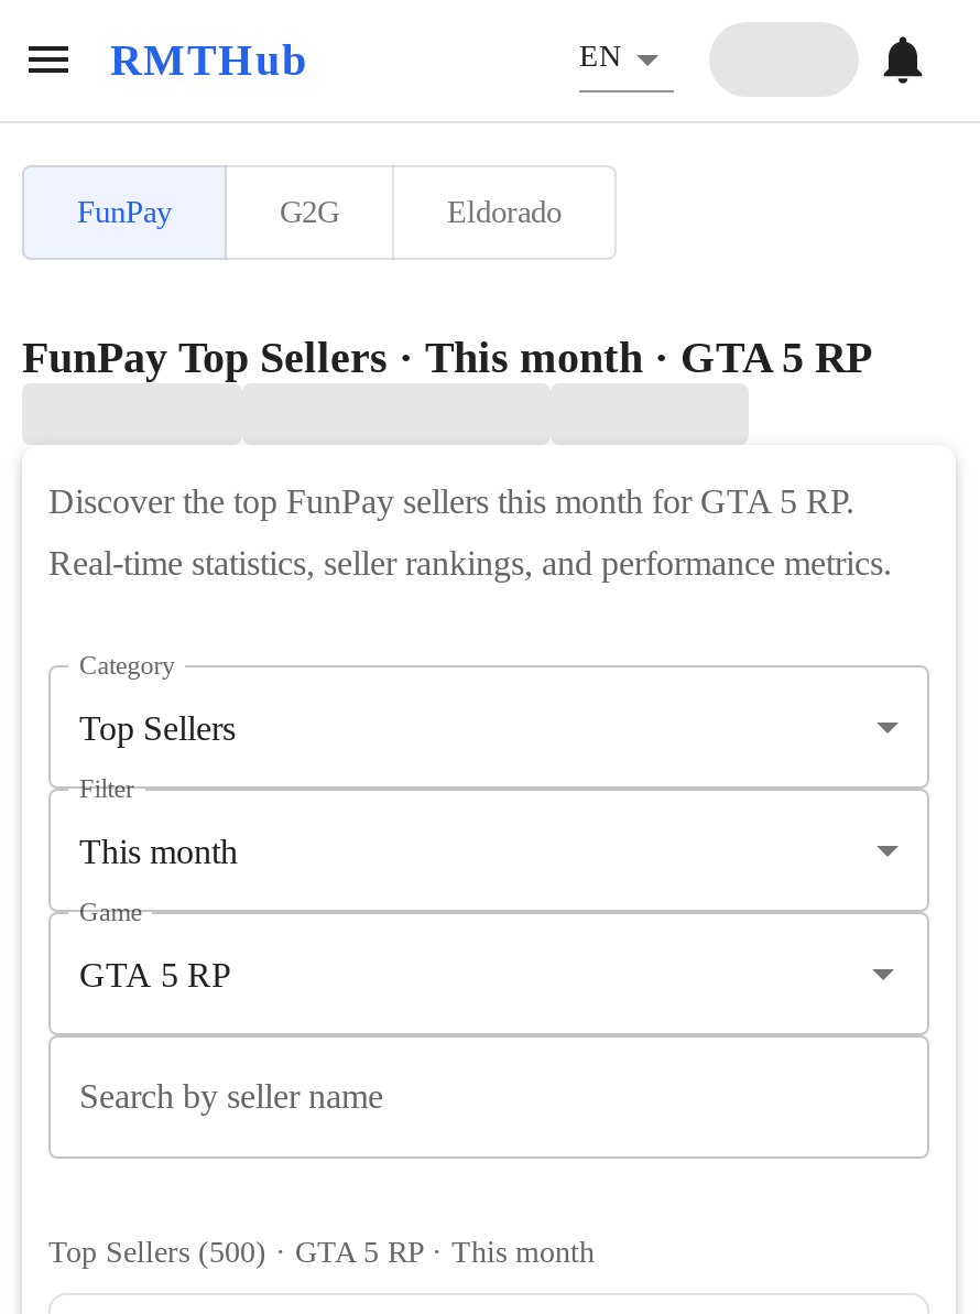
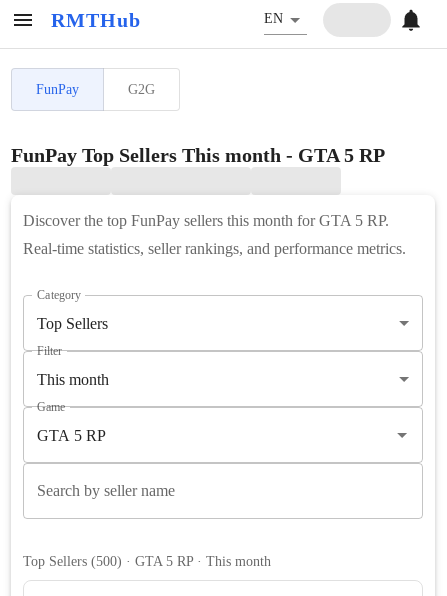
- Eldorado
- FunPay Top Sellers · This month · GTA 5 RP
+ FunPay Top Sellers This month - GTA 5 RP
